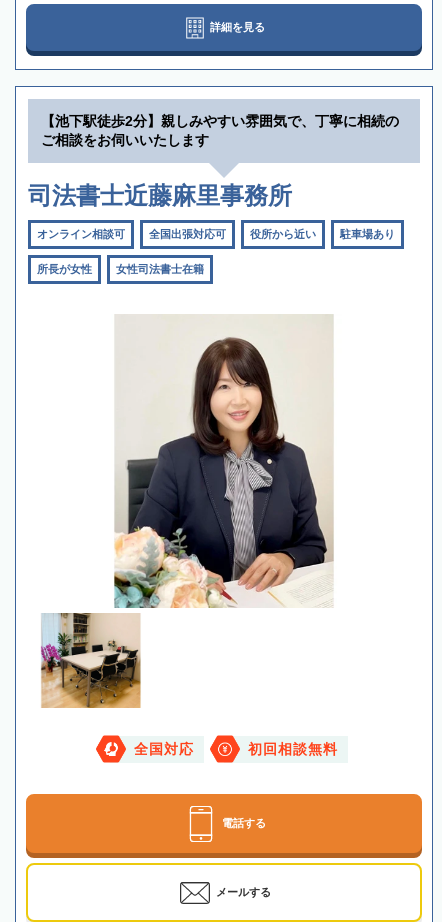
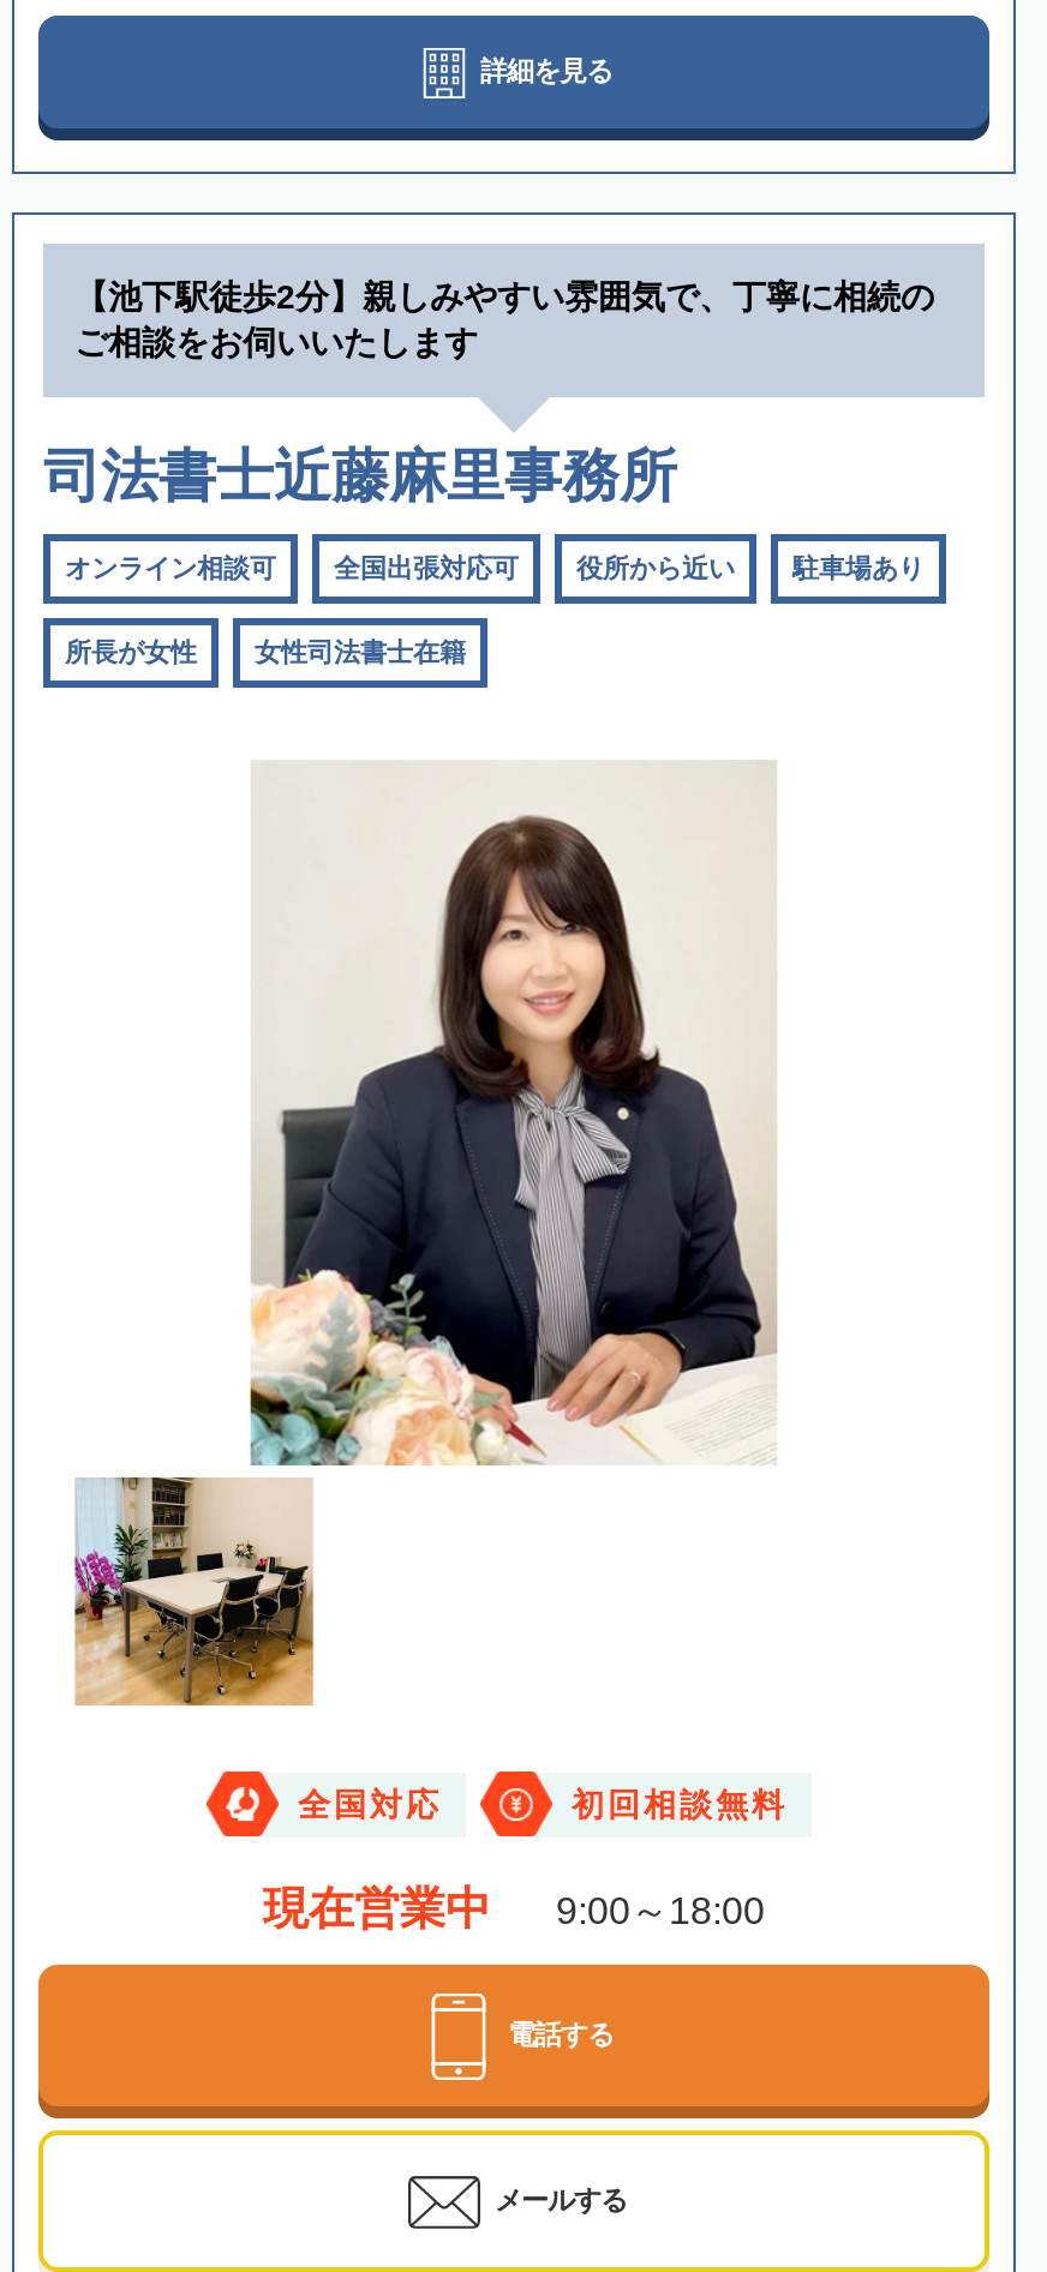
+ 現在営業中
+ 9:00～18:00
